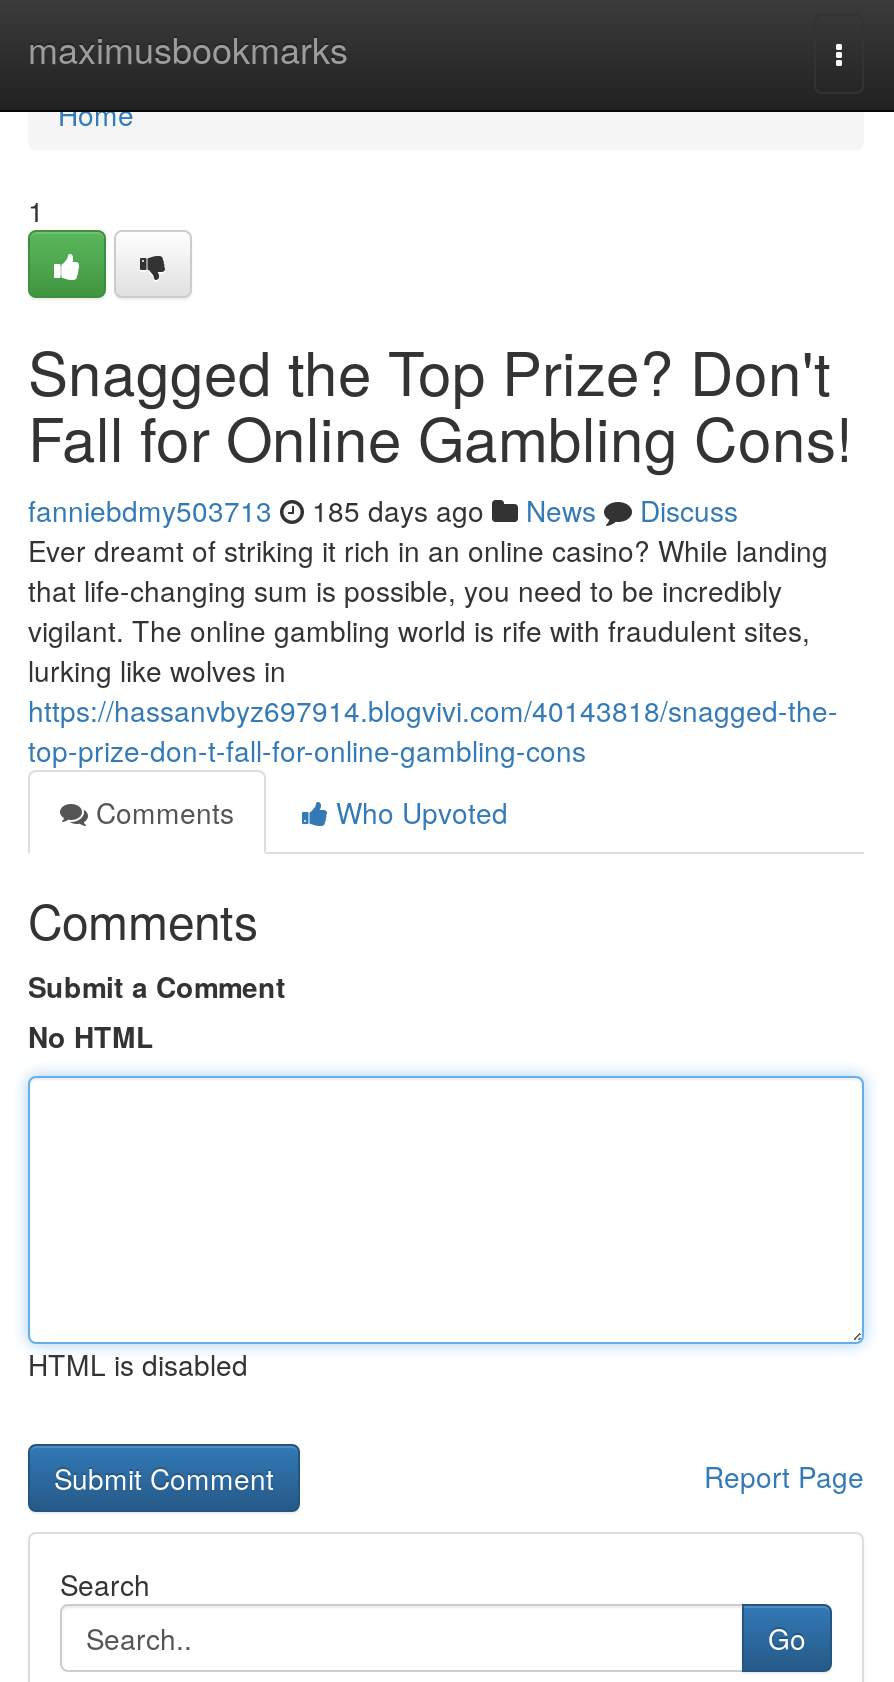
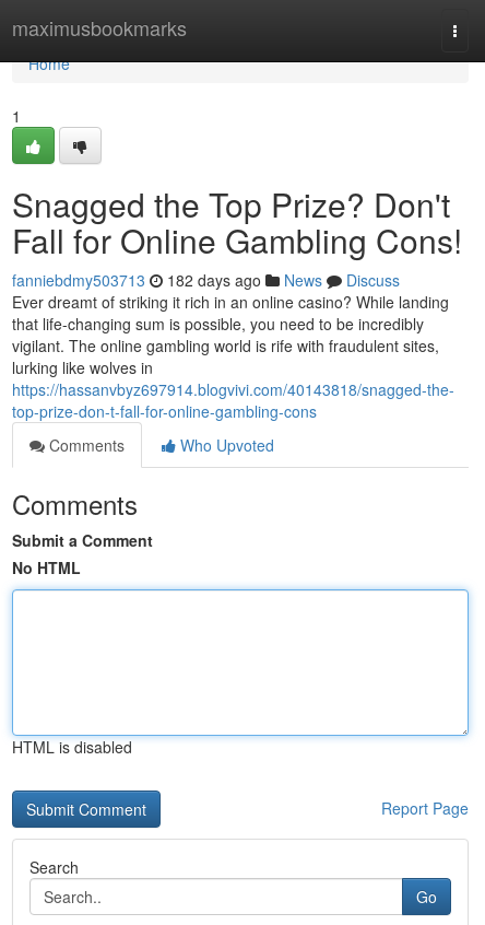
- fanniebdmy503713 185 days ago News Discuss
+ fanniebdmy503713 182 days ago News Discuss
